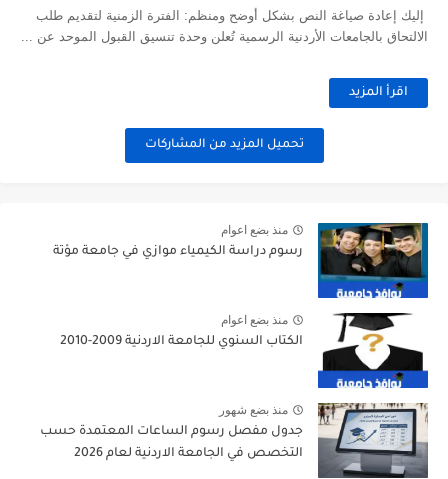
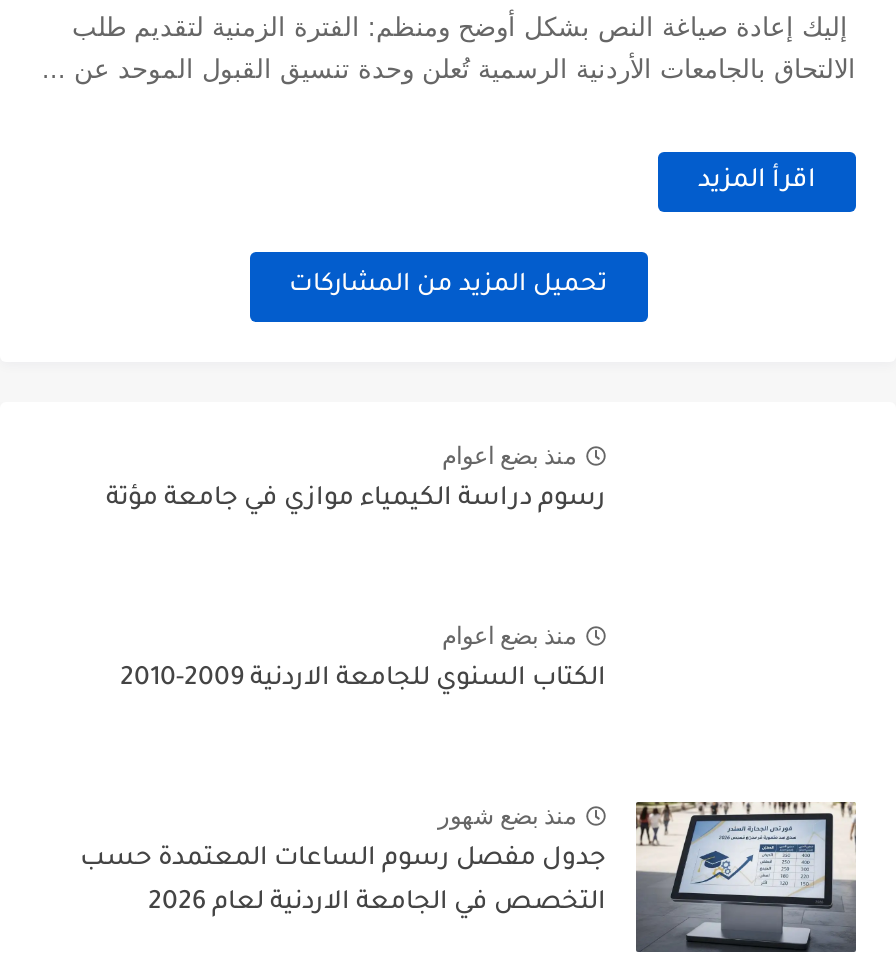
- [image]

- [image]
